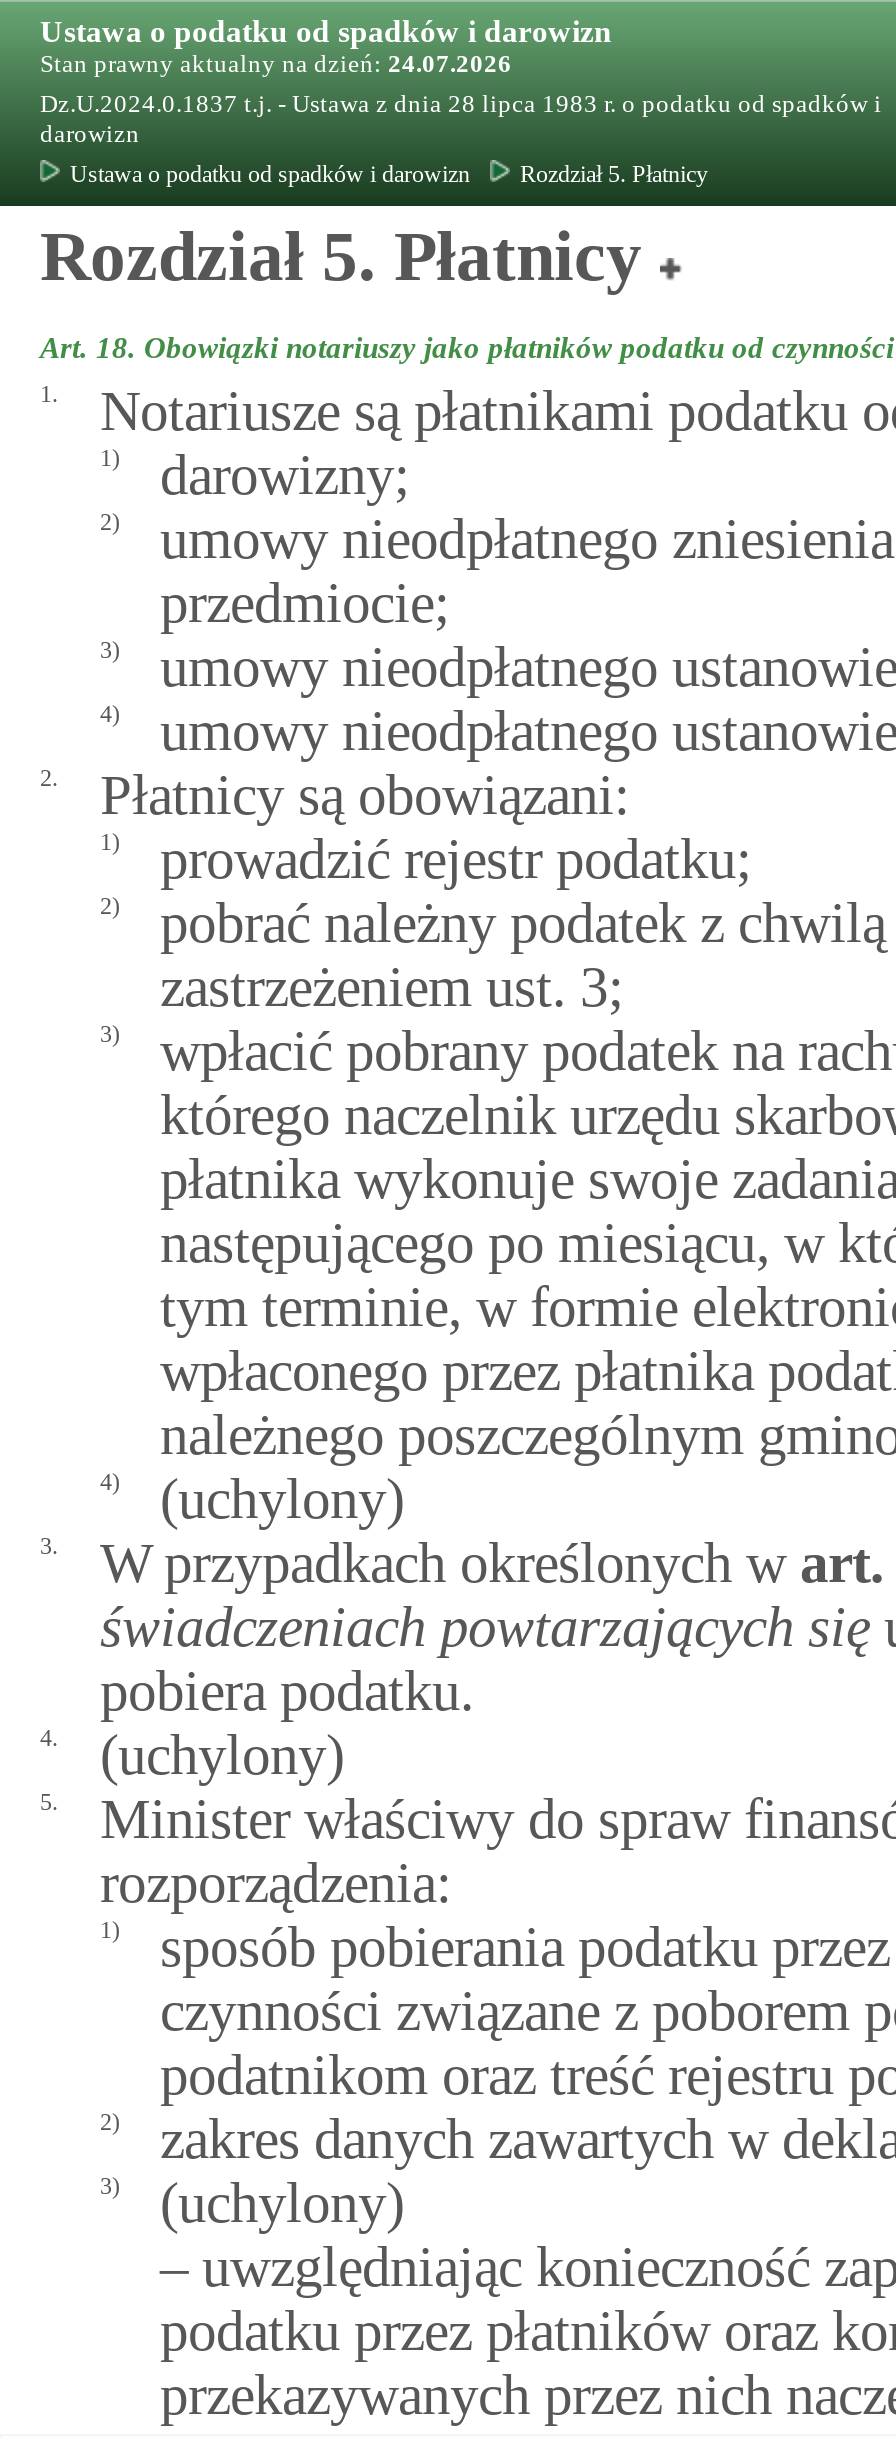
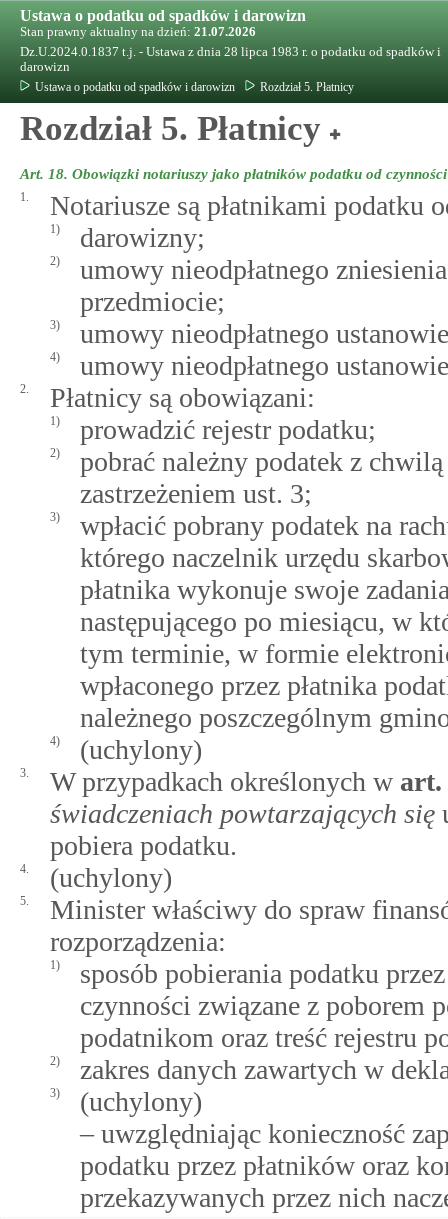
- Stan prawny aktualny na dzień: 24.07.2026
+ Stan prawny aktualny na dzień: 21.07.2026
